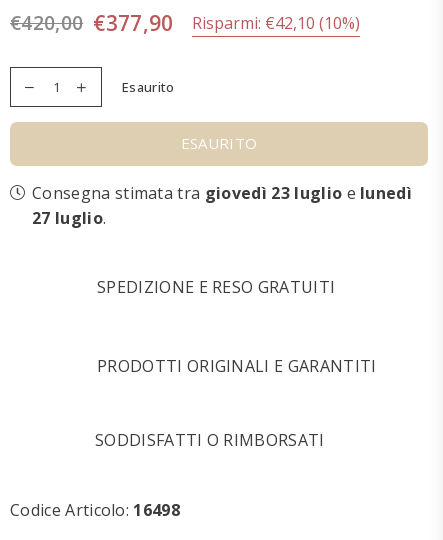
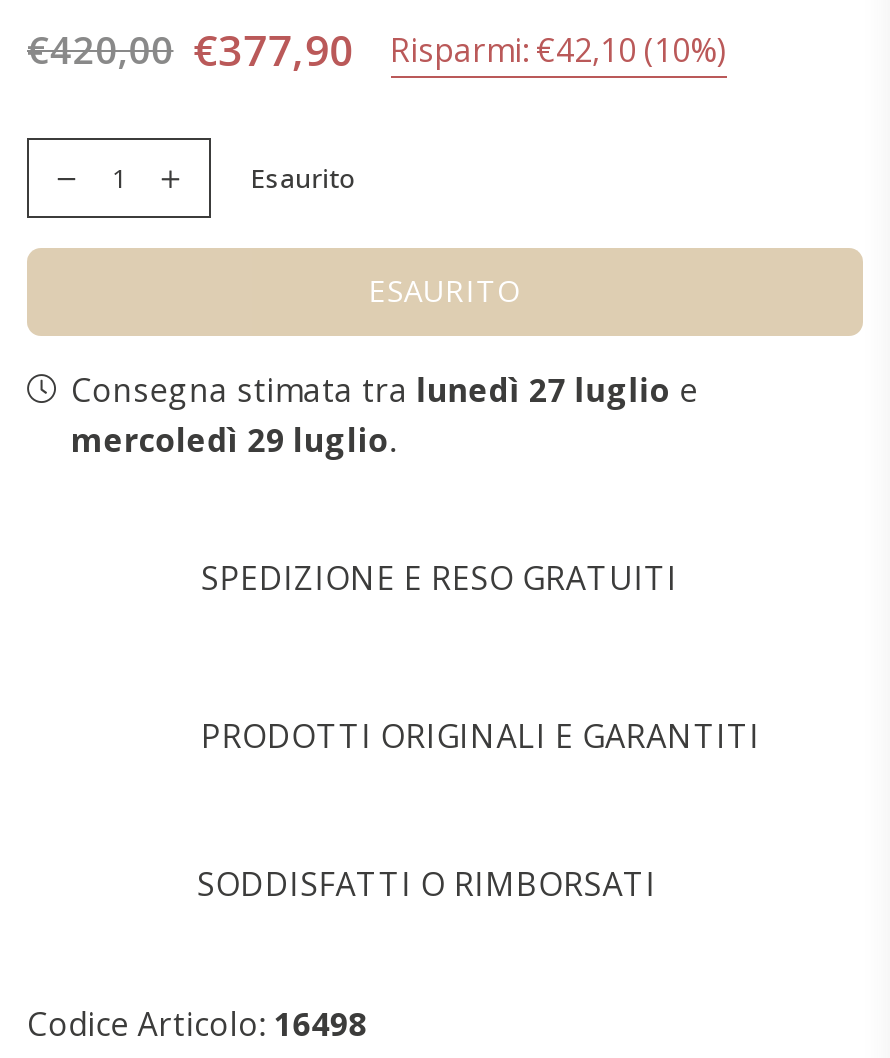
- Consegna stimata tra giovedì 23 luglio e lunedì
- 27 luglio.
+ Consegna stimata tra lunedì 27 luglio e
+ mercoledì 29 luglio.
